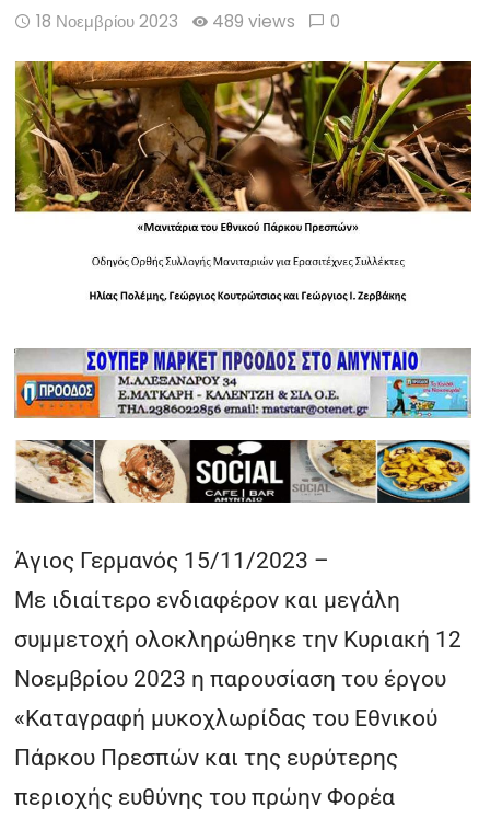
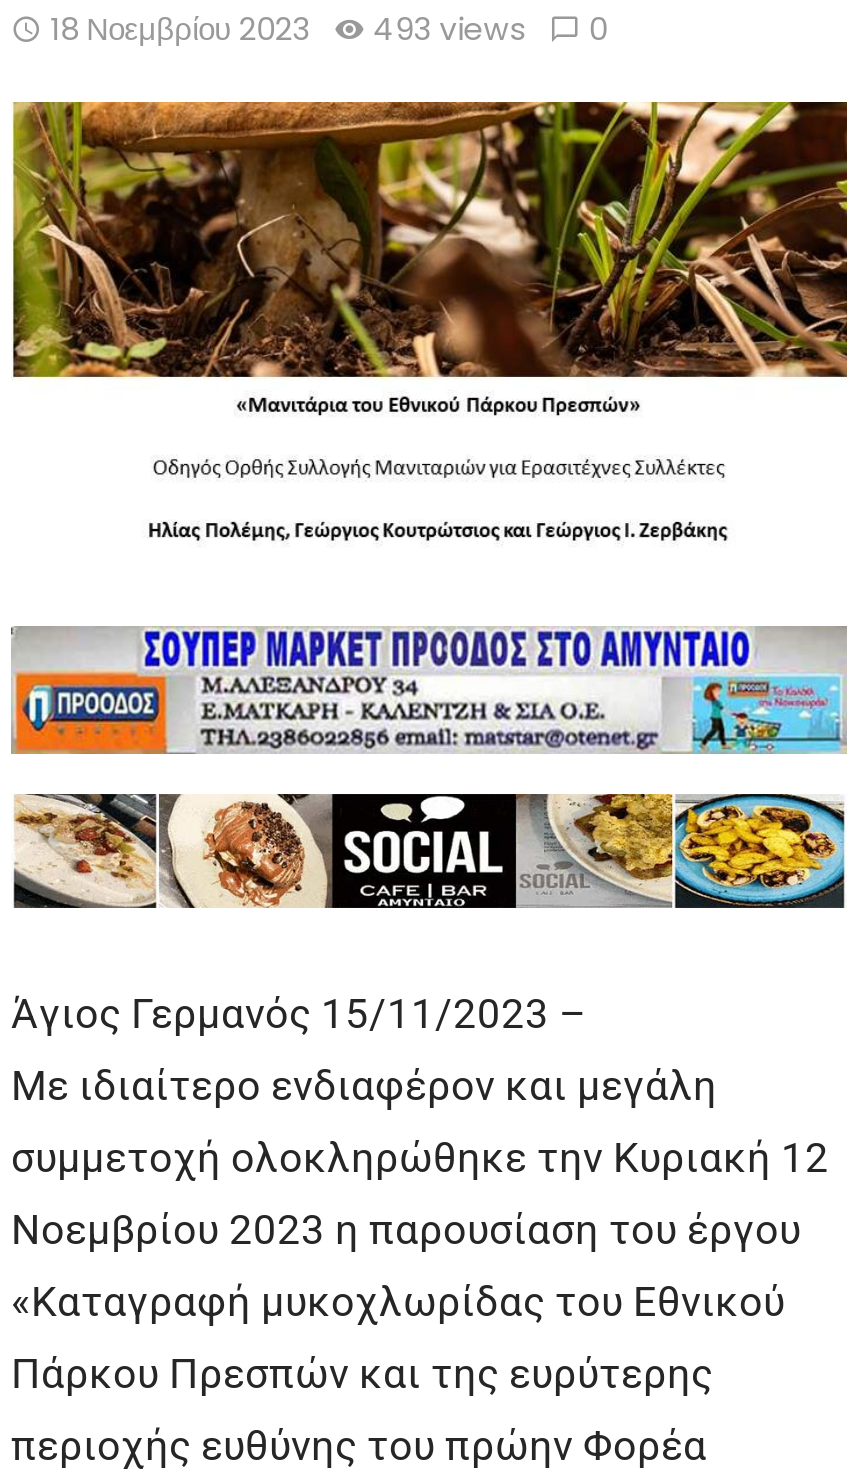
- 18 Νοεμβρίου 2023 489 views 0
+ 18 Νοεμβρίου 2023 493 views 0
